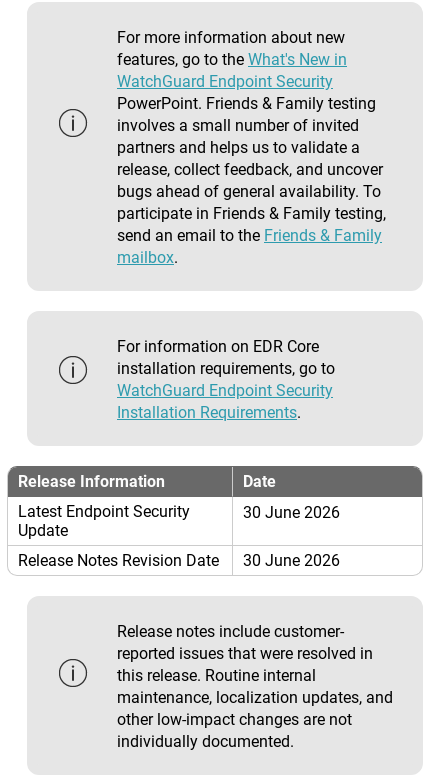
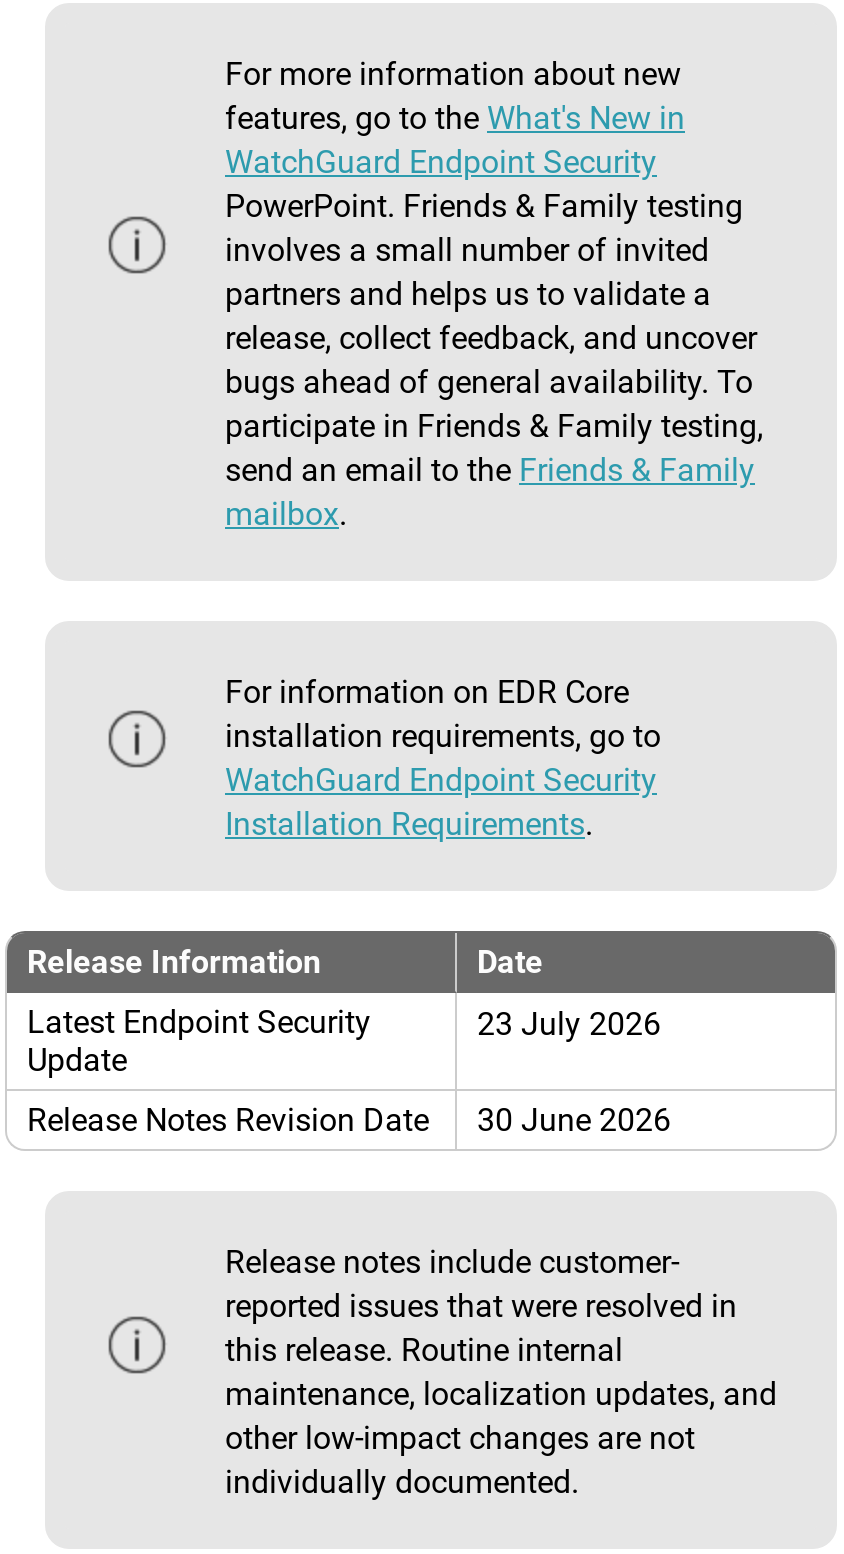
- 30 June 2026
+ 23 July 2026
